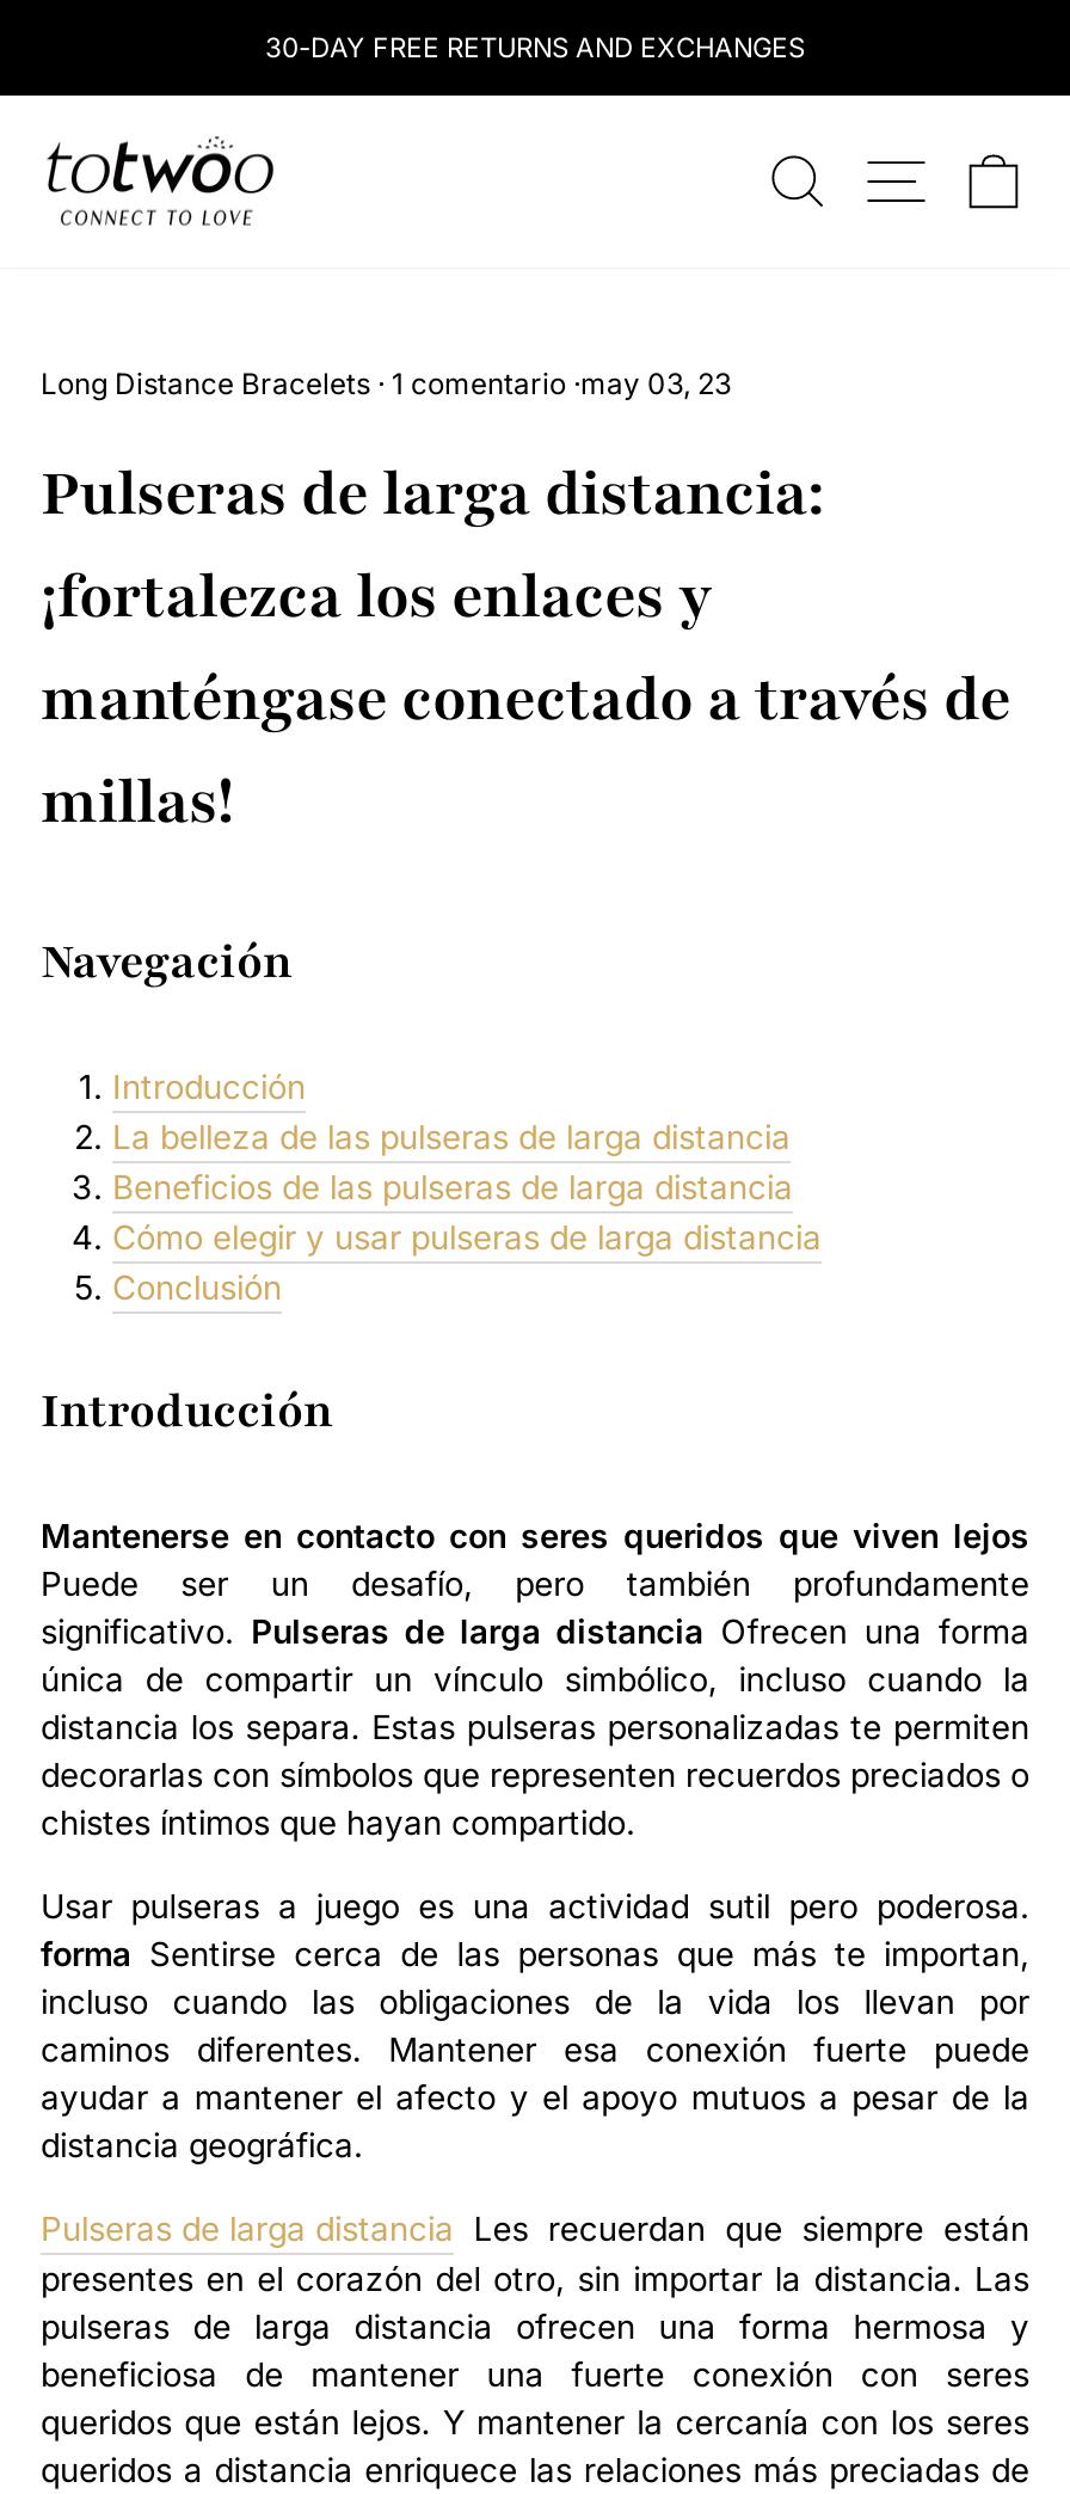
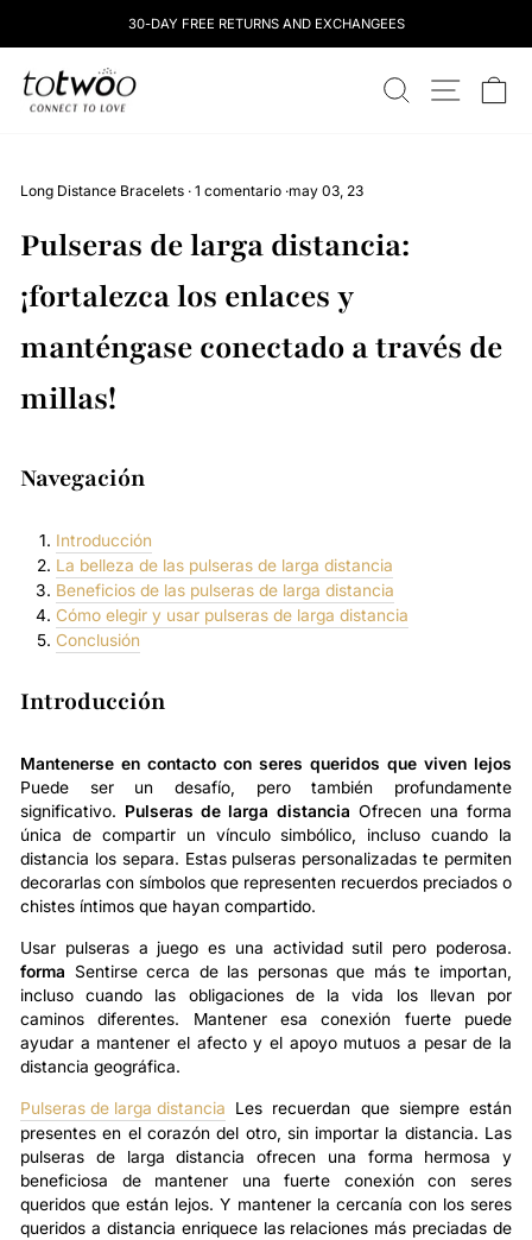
- 30-DAY FREE RETURNS AND EXCHANGES
+ 30-DAY FREE RETURNS AND EXCHANGEES
